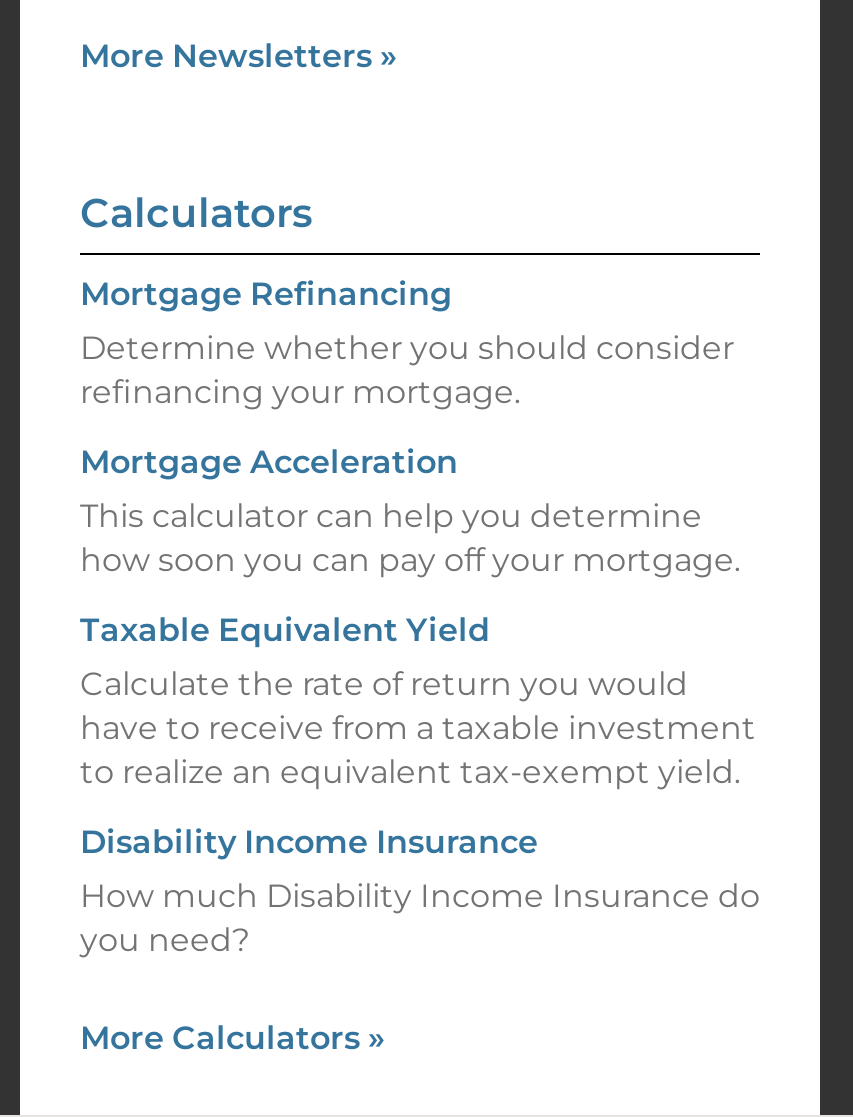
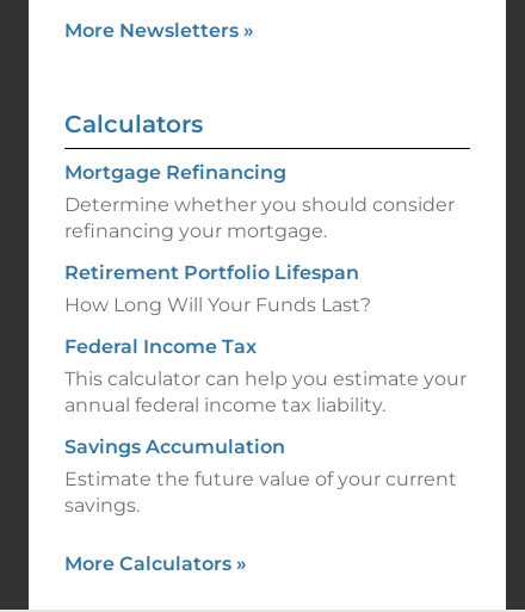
- Mortgage Acceleration
- This calculator can help you determine
- how soon you can pay off your mortgage.
+ Retirement Portfolio Lifespan
+ How Long Will Your Funds Last?

- Taxable Equivalent Yield
- Calculate the rate of return you would
- have to receive from a taxable investment
- to realize an equivalent tax-exempt yield.
+ Federal Income Tax
+ This calculator can help you estimate your
+ annual federal income tax liability.

- Disability Income Insurance
- How much Disability Income Insurance do
- you need?
+ Savings Accumulation
+ Estimate the future value of your current
+ savings.
